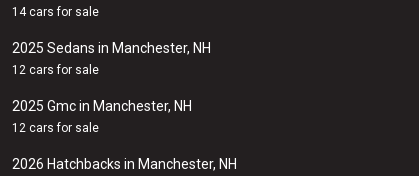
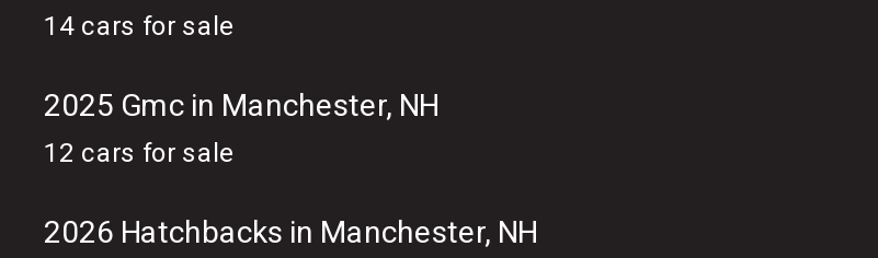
- 2025 Sedans in Manchester, NH
- 12 cars for sale
